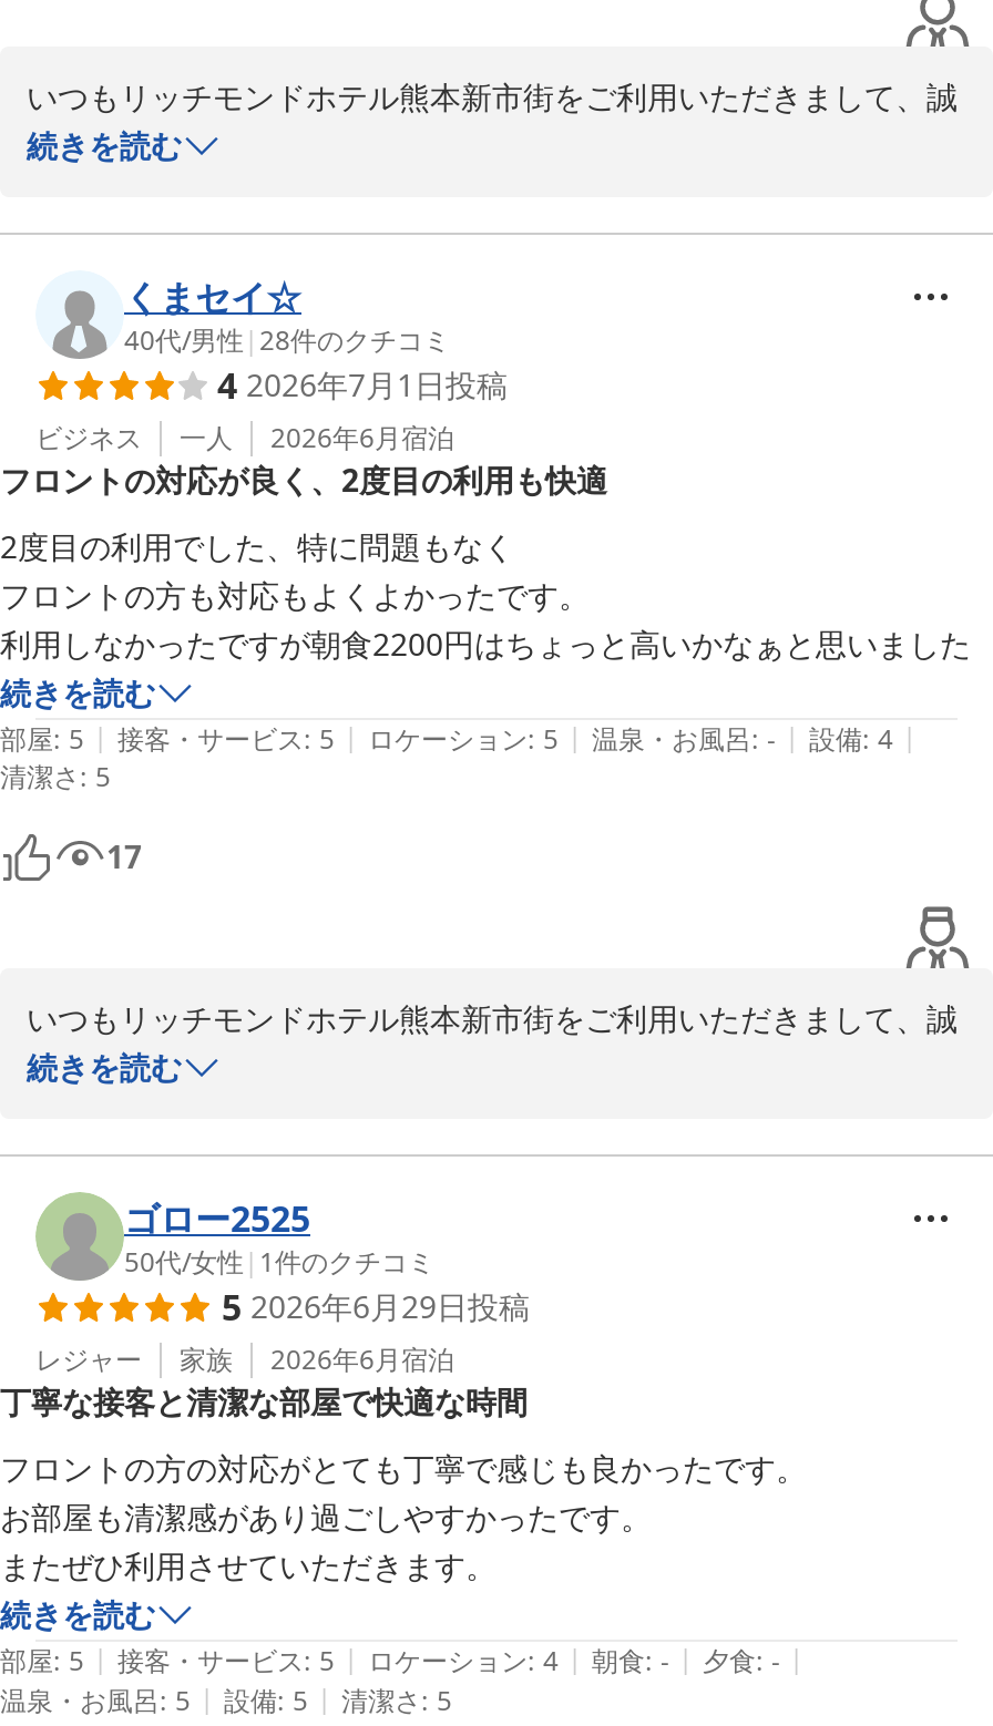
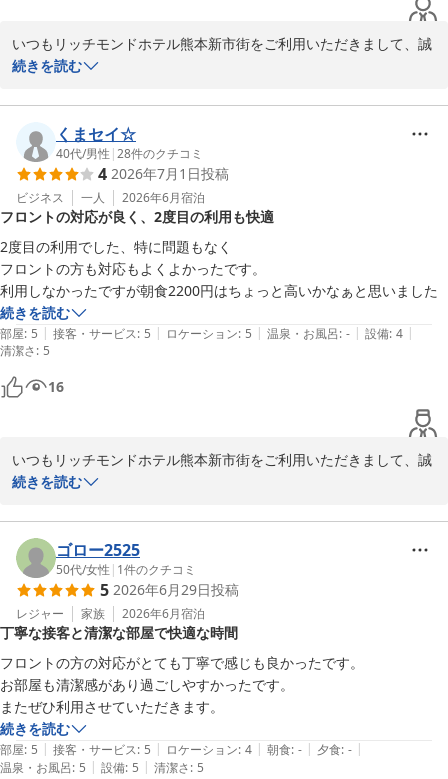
- 17
+ 16
